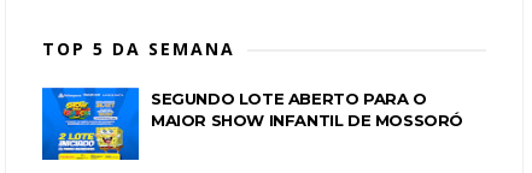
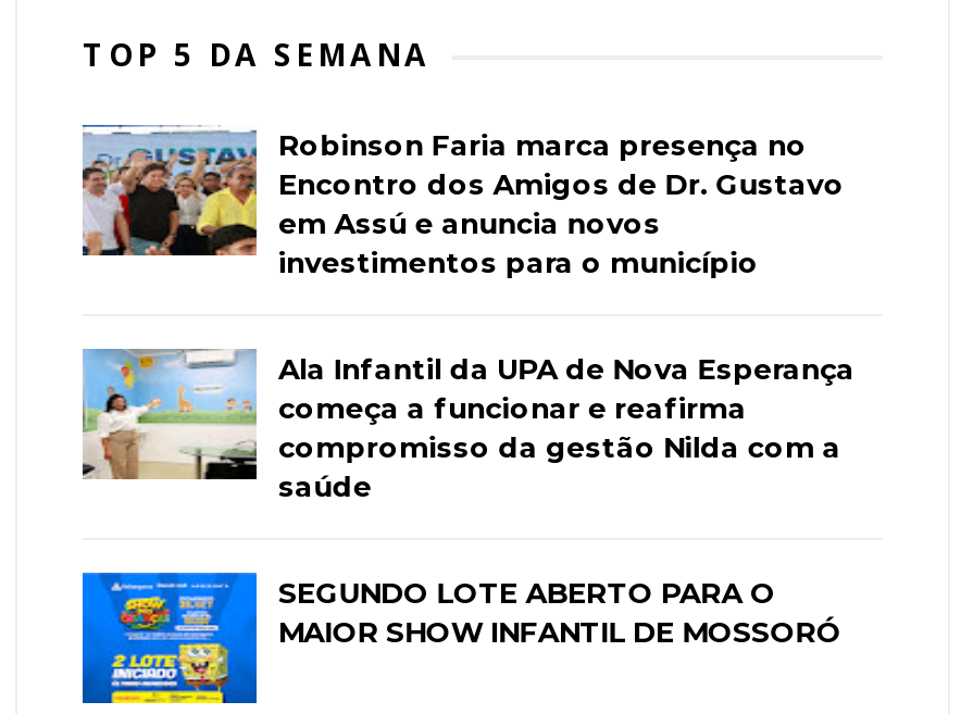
+ [image]
+ Robinson Faria marca presença no
+ Encontro dos Amigos de Dr. Gustavo
+ em Assú e anuncia novos
+ investimentos para o município
+ Ala Infantil da UPA de Nova Esperança
+ começa a funcionar e reafirma
+ compromisso da gestão Nilda com a
+ saúde

+ [image]
